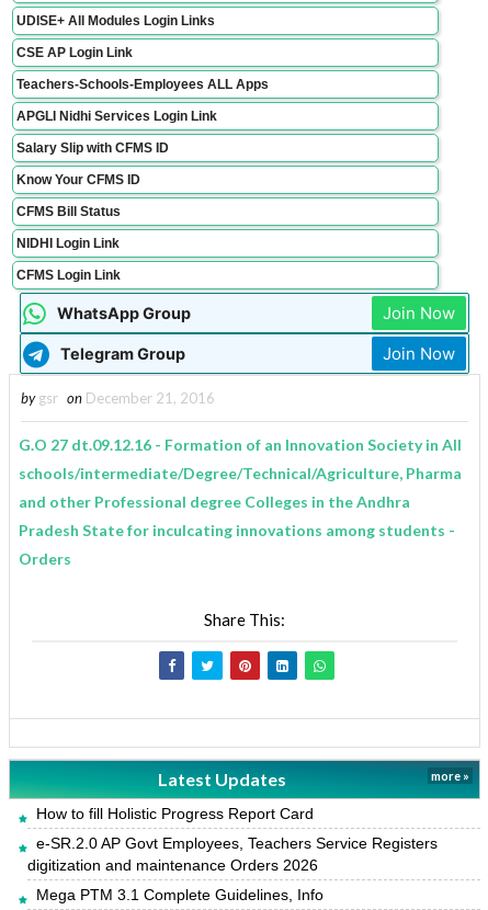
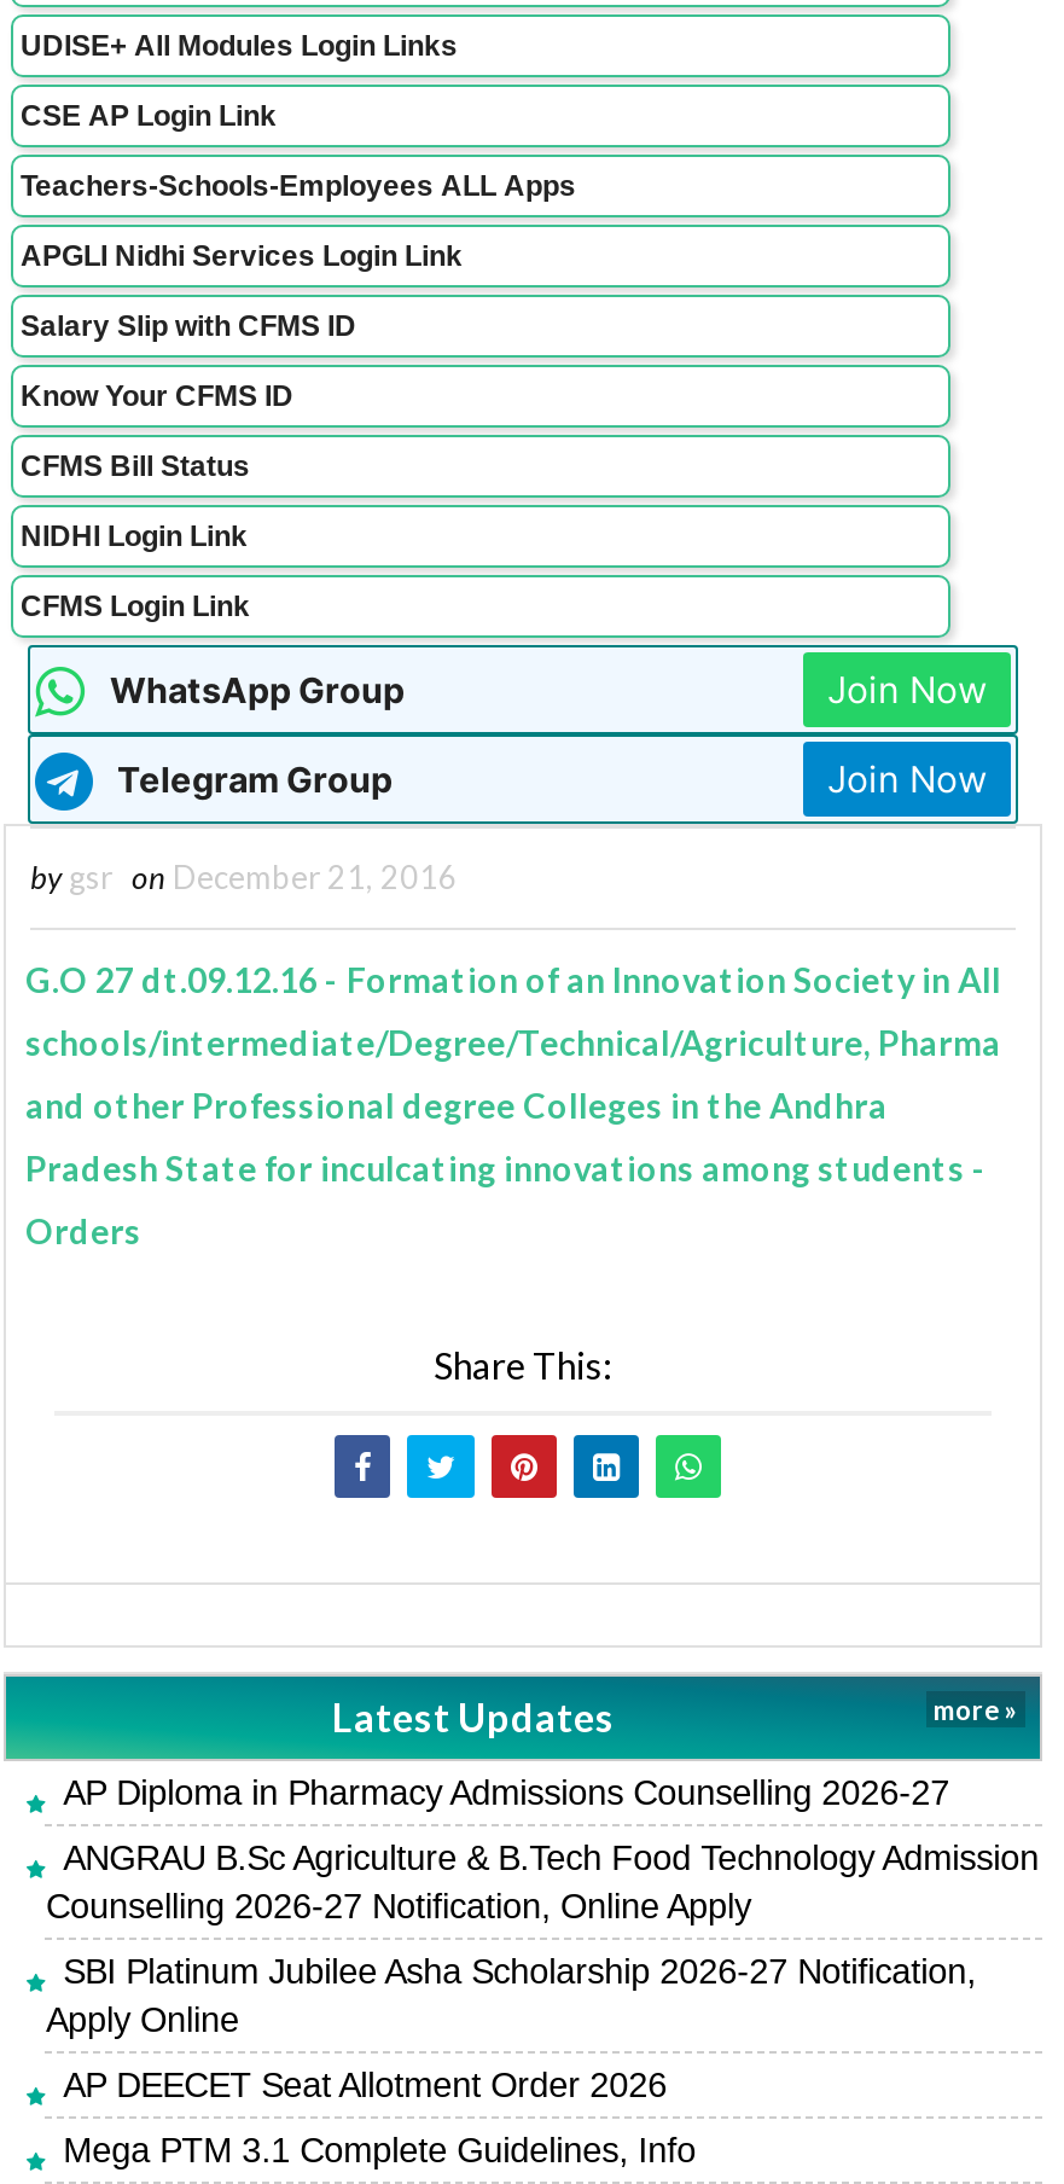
- How to fill Holistic Progress Report Card
- e-SR.2.0 AP Govt Employees, Teachers Service Registers
- digitization and maintenance Orders 2026
+ AP Diploma in Pharmacy Admissions Counselling 2026-27
+ ANGRAU B.Sc Agriculture & B.Tech Food Technology Admission
+ Counselling 2026-27 Notification, Online Apply
+ SBI Platinum Jubilee Asha Scholarship 2026-27 Notification,
+ Apply Online
+ AP DEECET Seat Allotment Order 2026
